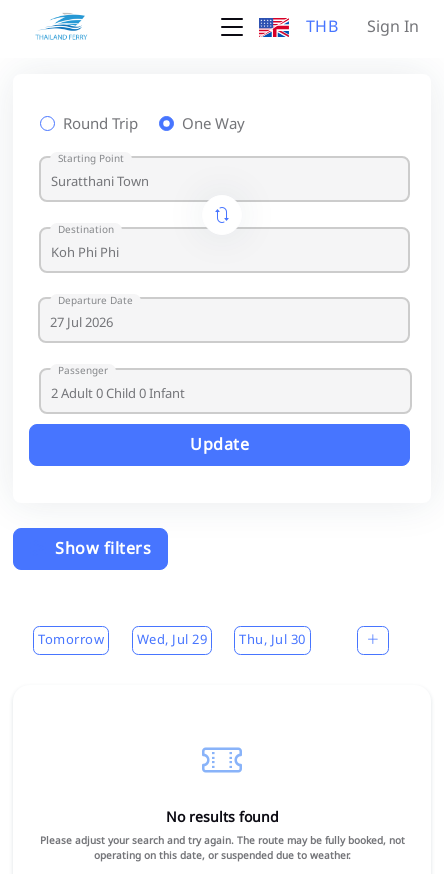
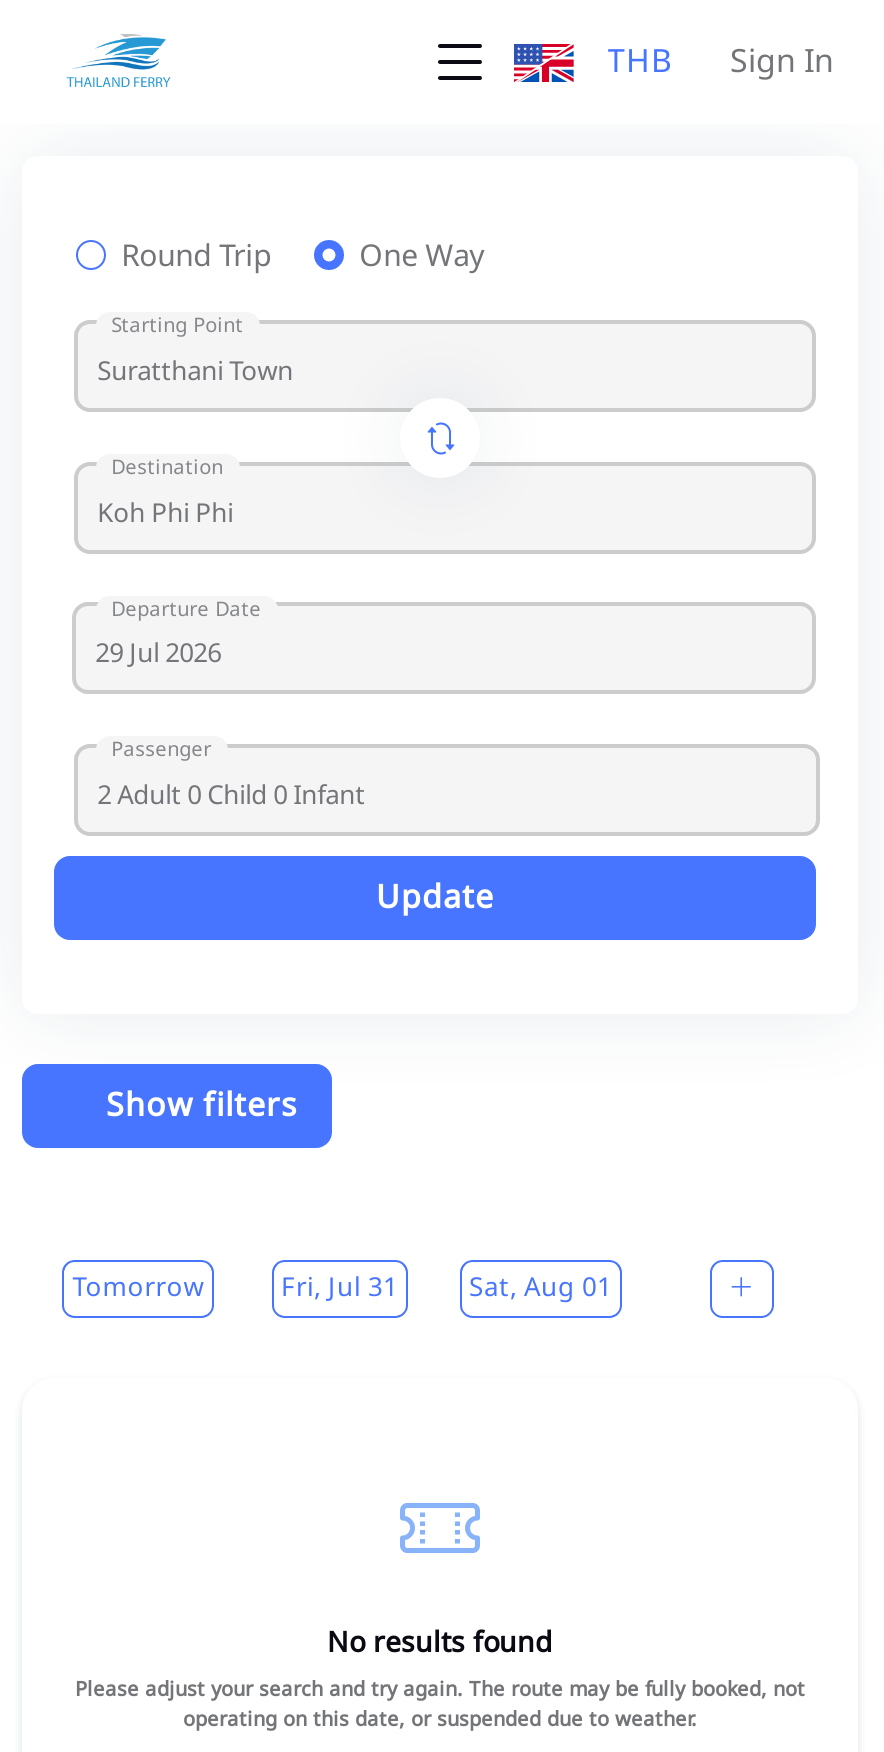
- Wed, Jul 29
- Thu, Jul 30
+ Fri, Jul 31
+ Sat, Aug 01
